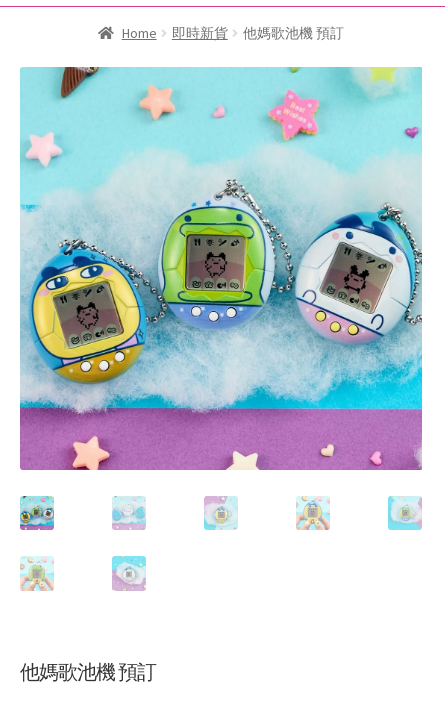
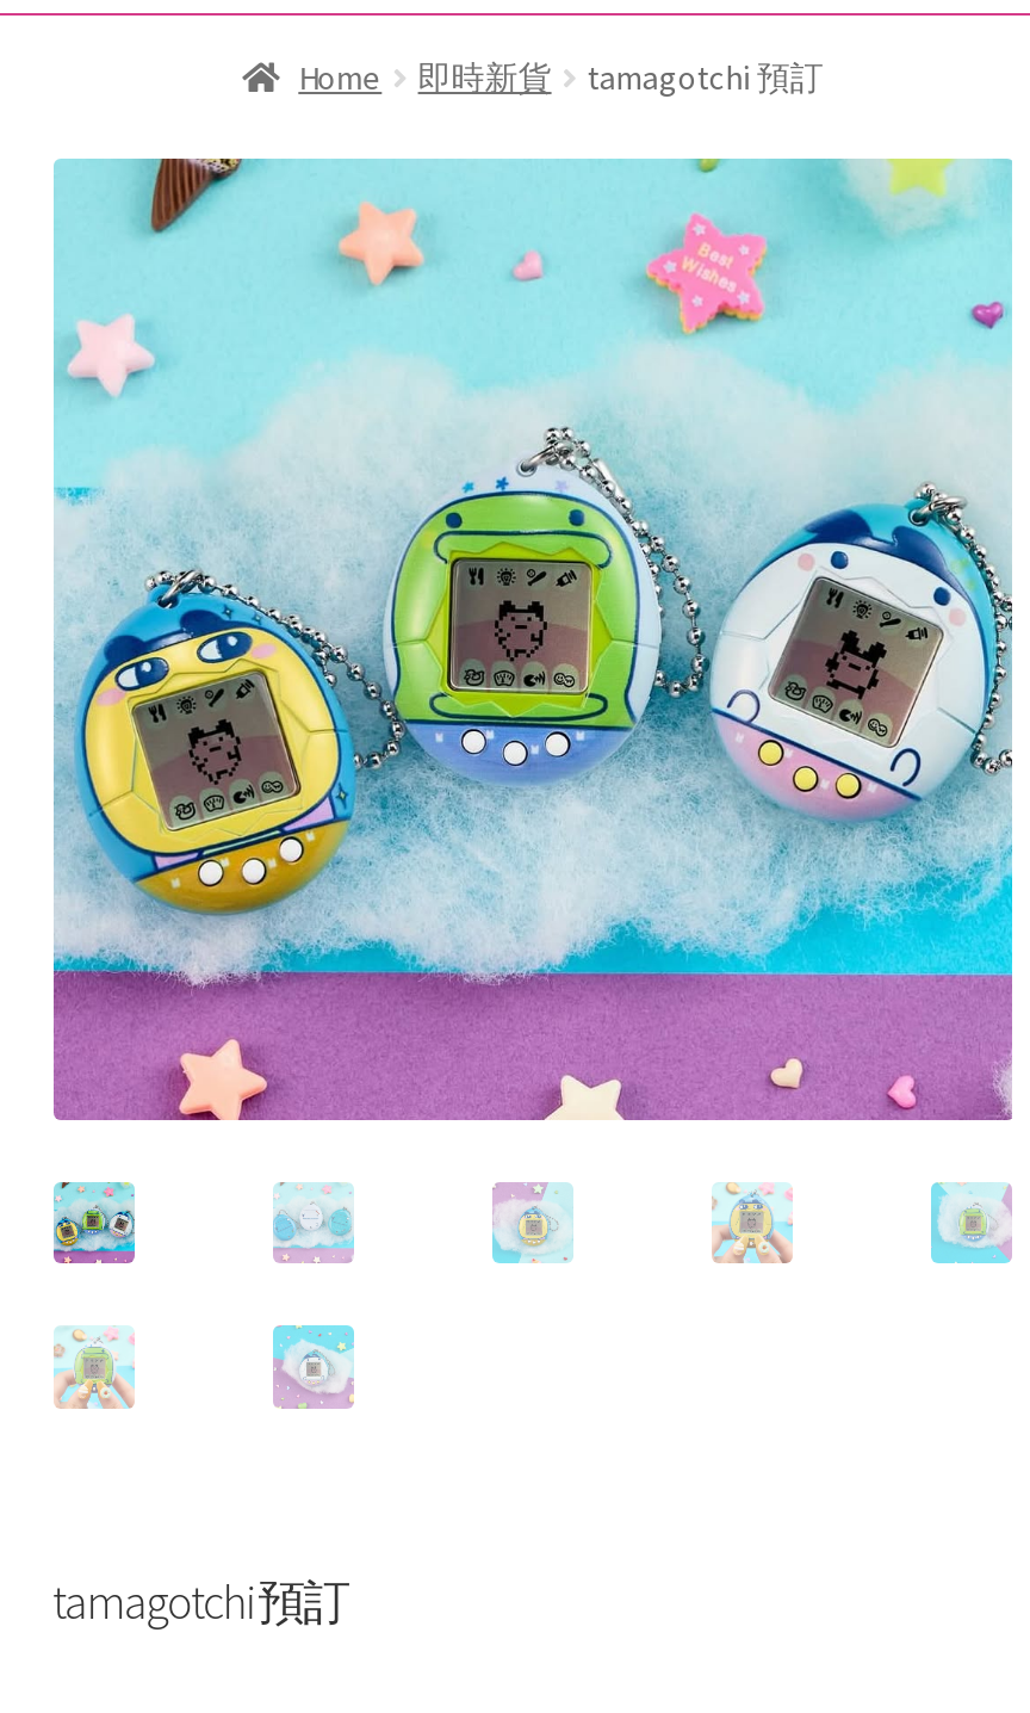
- 他媽歌池機 預訂
+ tamagotchi 預訂

- 他媽歌池機 預訂
+ tamagotchi 預訂
